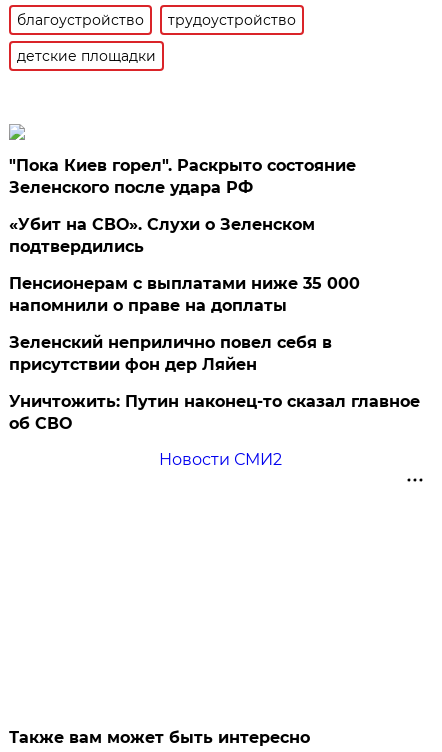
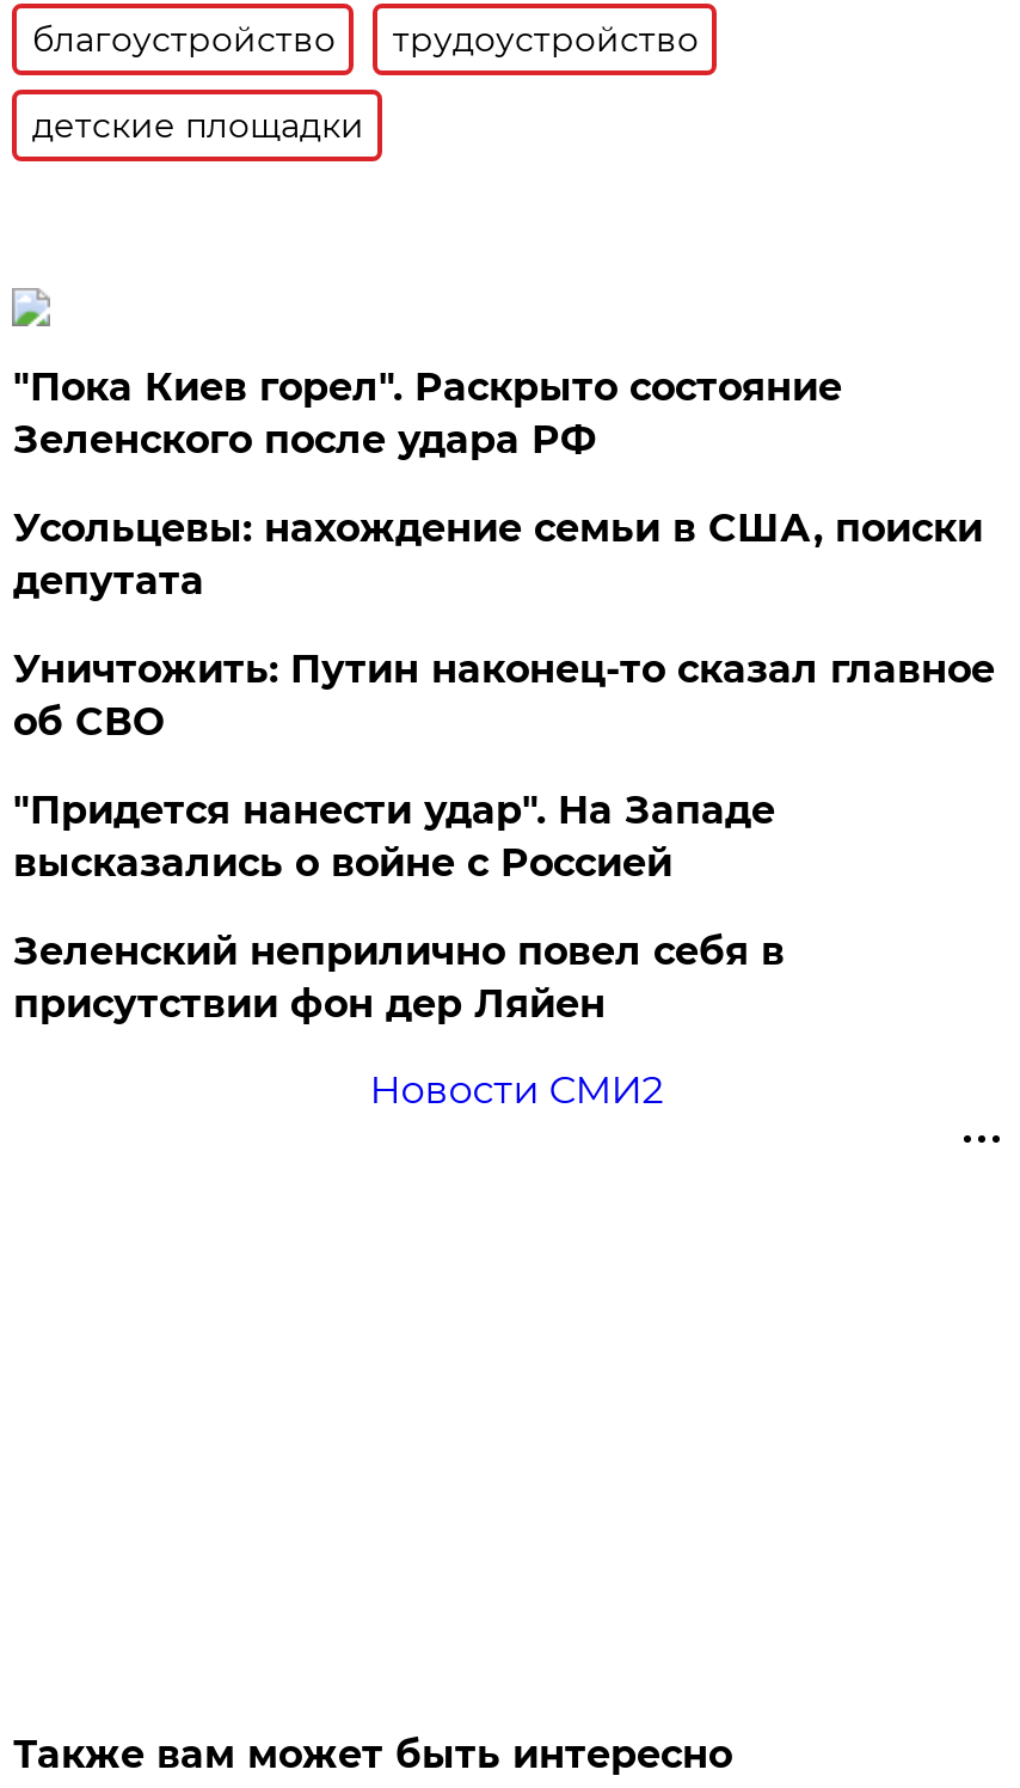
- «Убит на СВО». Слухи о Зеленском
- подтвердились
- Пенсионерам с выплатами ниже 35 000
- напомнили о праве на доплаты
+ Усольцевы: нахождение семьи в США, поиски
+ депутата
+ "Придется нанести удар". На Западе
+ высказались о войне с Россией

moved down: Зеленский неприлично повел cебя в | присутствии фон дер Ляйен

moved up: Уничтожить: Путин наконец-то сказал главное | об СВО
